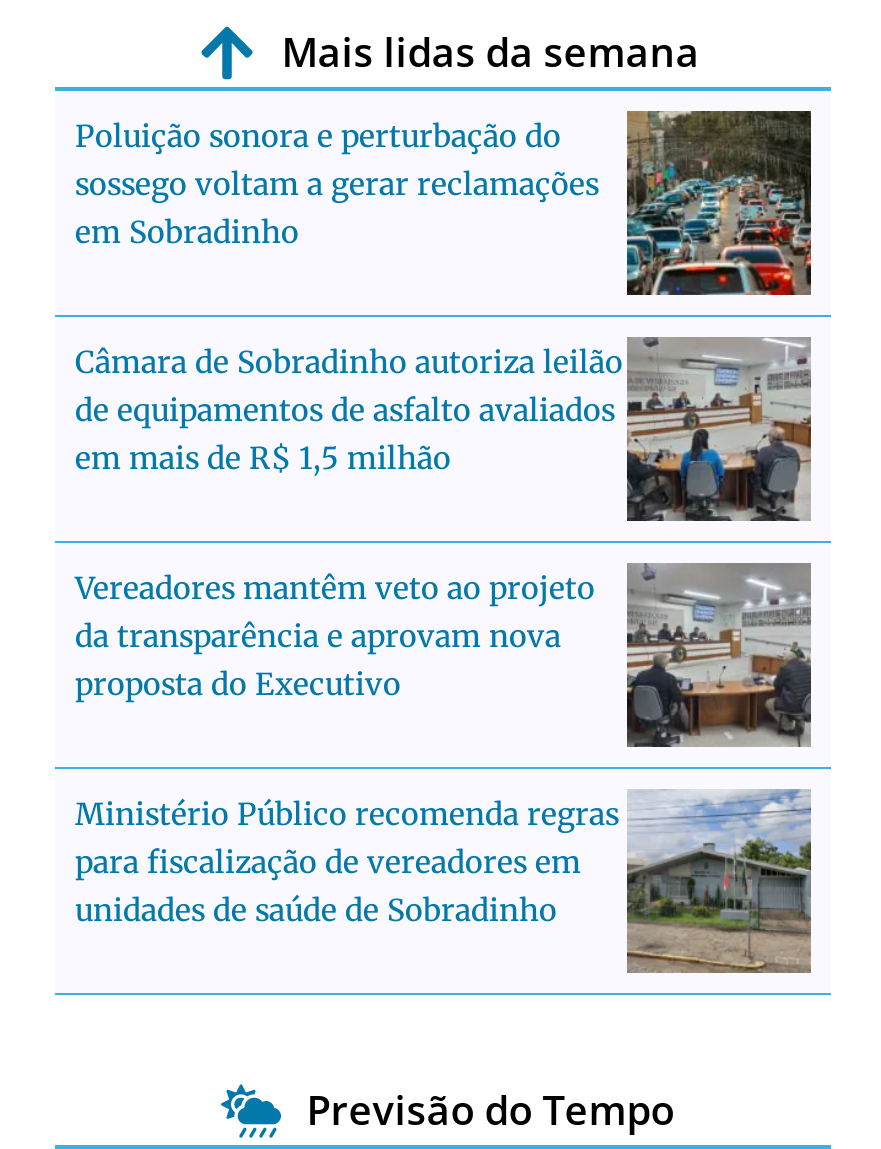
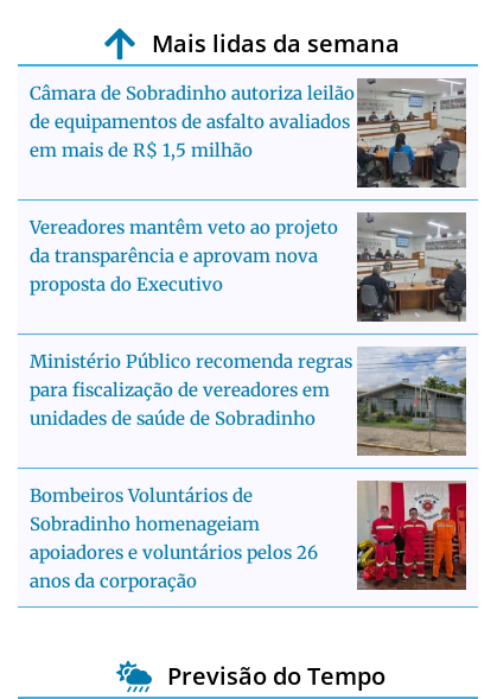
- [image]
- Poluição sonora e perturbação do
- sossego voltam a gerar reclamações
- em Sobradinho

moved up: [image] | Câmara de Sobradinho autoriza leilão | de equipamentos de asfalto avaliados | ... | para fiscalização de vereadores em | unidades de saúde de Sobradinho

+ [image]
+ Bombeiros Voluntários de
+ Sobradinho homenageiam
+ apoiadores e voluntários pelos 26
+ anos da corporação
